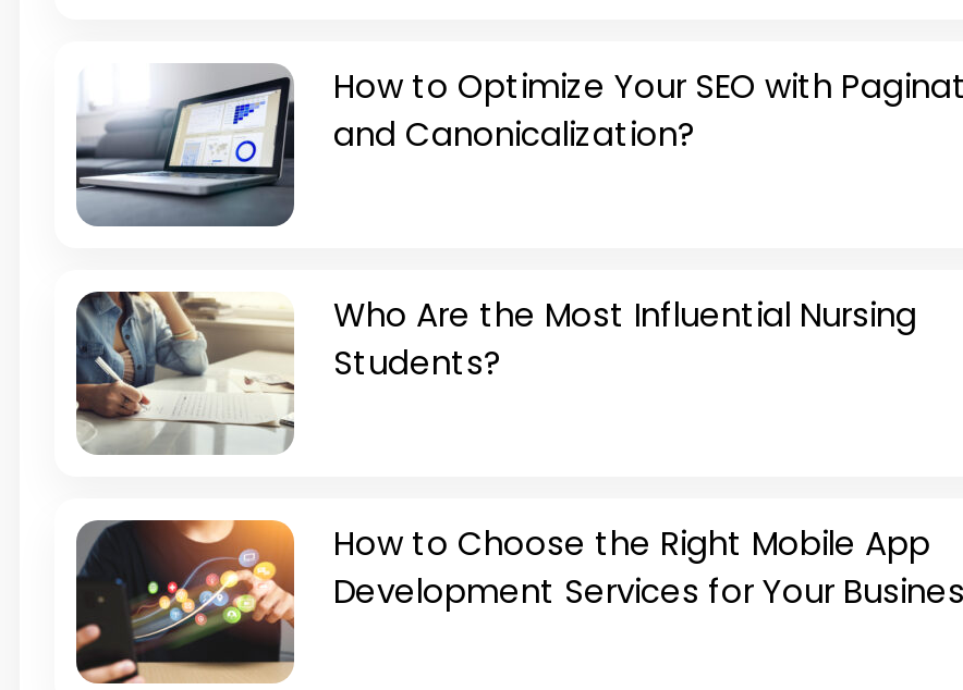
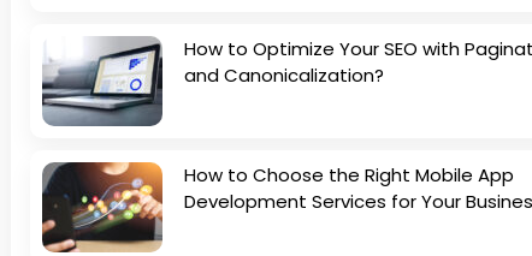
- [image]
- Who Are the Most Influential Nursing
- Students?
